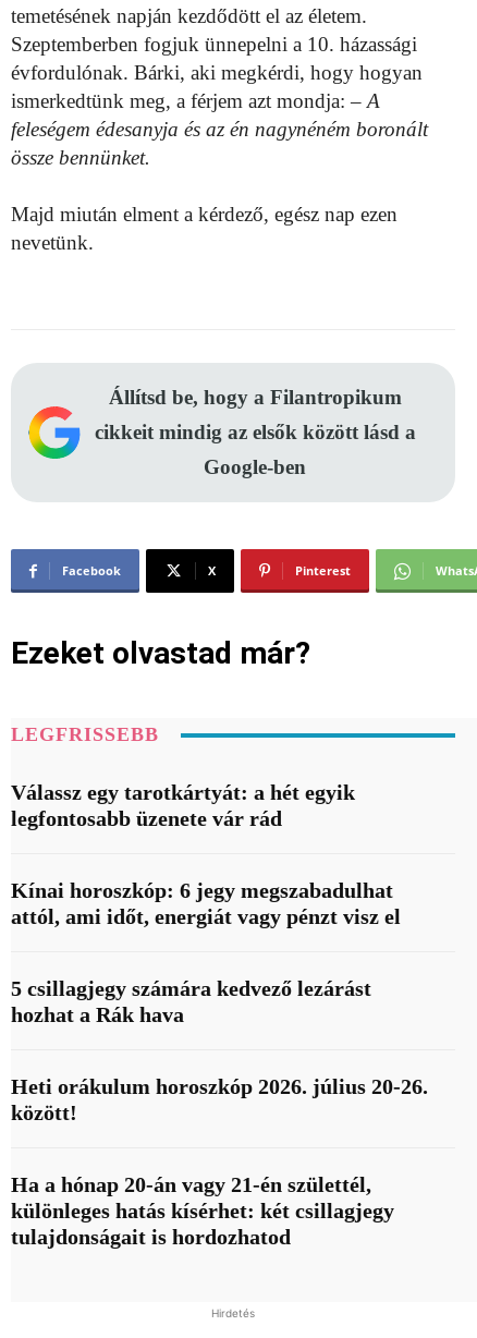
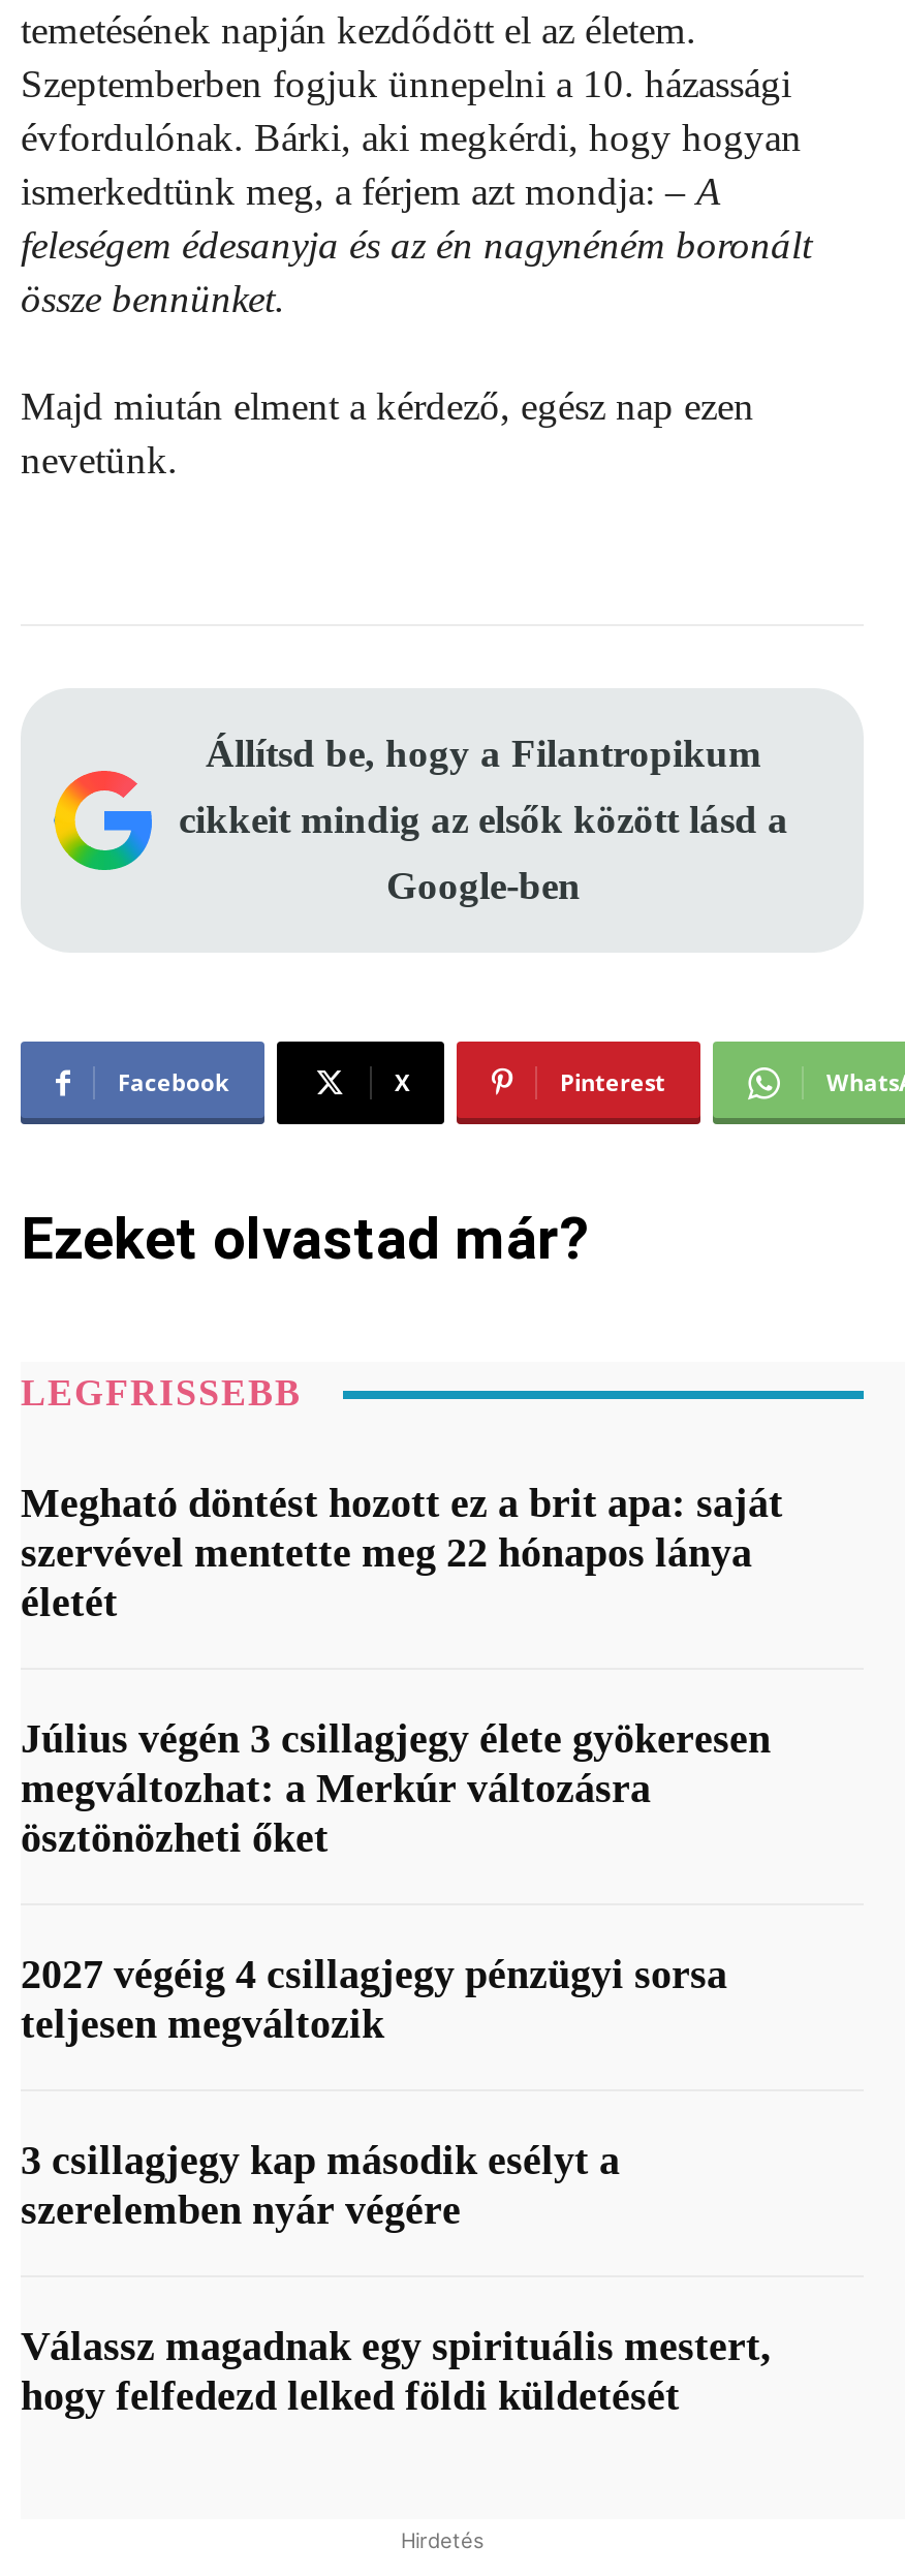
- Válassz egy tarotkártyát: a hét egyik
- legfontosabb üzenete vár rád
+ Megható döntést hozott ez a brit apa: saját
+ szervével mentette meg 22 hónapos lánya
+ életét

- Kínai horoszkóp: 6 jegy megszabadulhat
- attól, ami időt, energiát vagy pénzt visz el
+ Július végén 3 csillagjegy élete gyökeresen
+ megváltozhat: a Merkúr változásra
+ ösztönözheti őket

- 5 csillagjegy számára kedvező lezárást
- hozhat a Rák hava
+ 2027 végéig 4 csillagjegy pénzügyi sorsa
+ teljesen megváltozik

- Heti orákulum horoszkóp 2026. július 20-26.
- között!
+ 3 csillagjegy kap második esélyt a
+ szerelemben nyár végére

- Ha a hónap 20-án vagy 21-én születtél,
- különleges hatás kísérhet: két csillagjegy
- tulajdonságait is hordozhatod
+ Válassz magadnak egy spirituális mestert,
+ hogy felfedezd lelked földi küldetését
